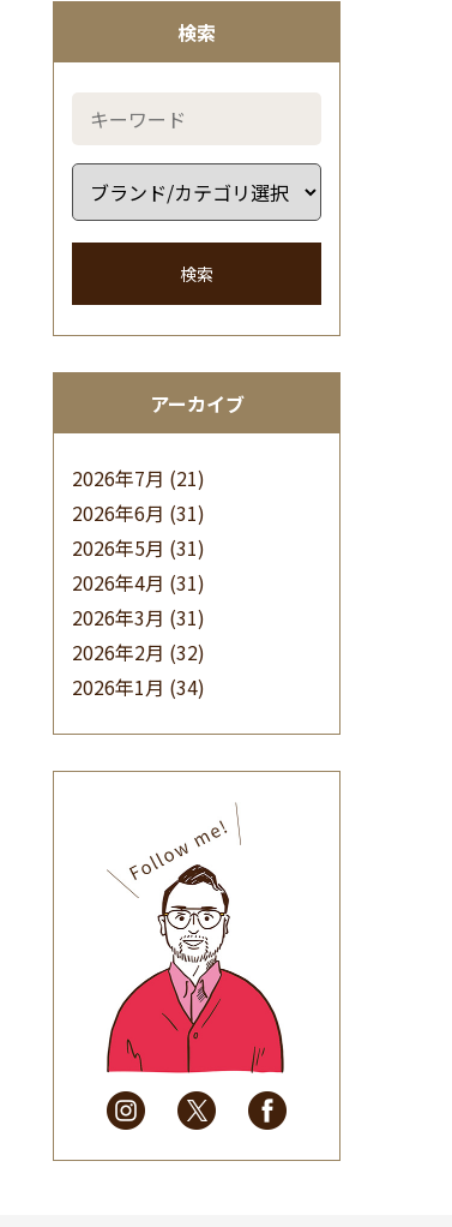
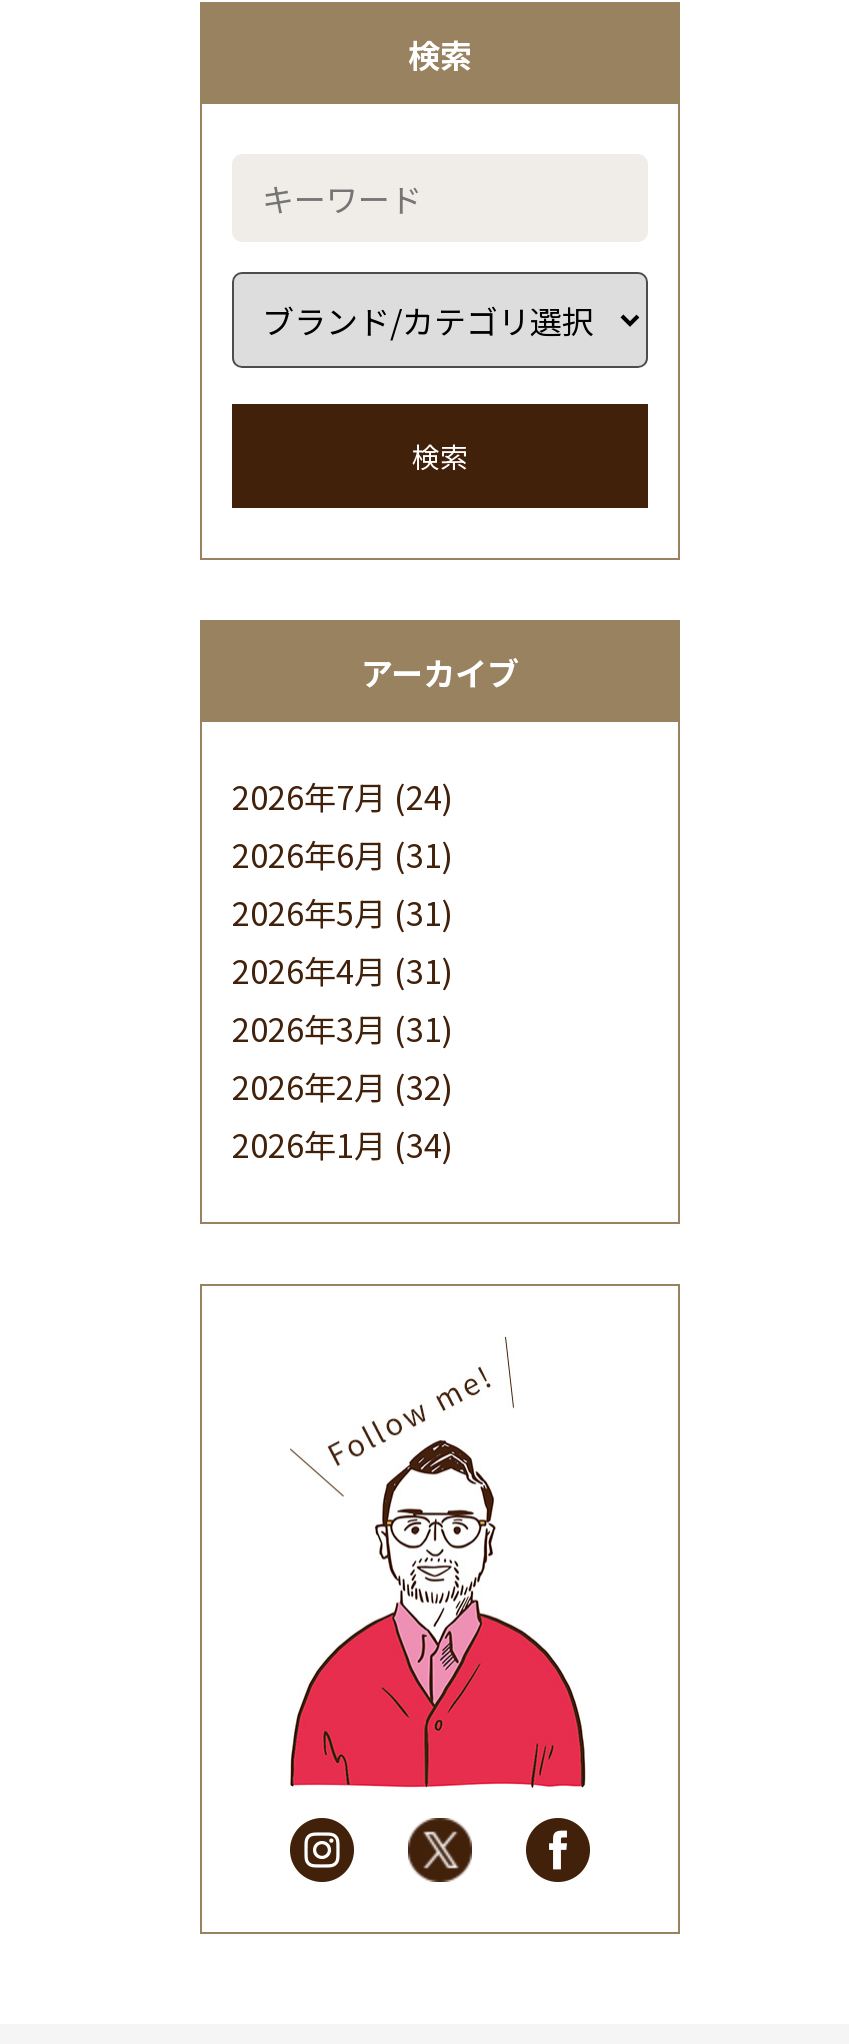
- 2026年7月(21)
+ 2026年7月(24)
